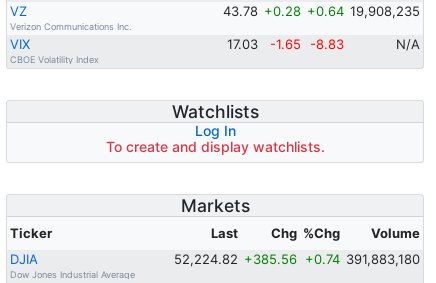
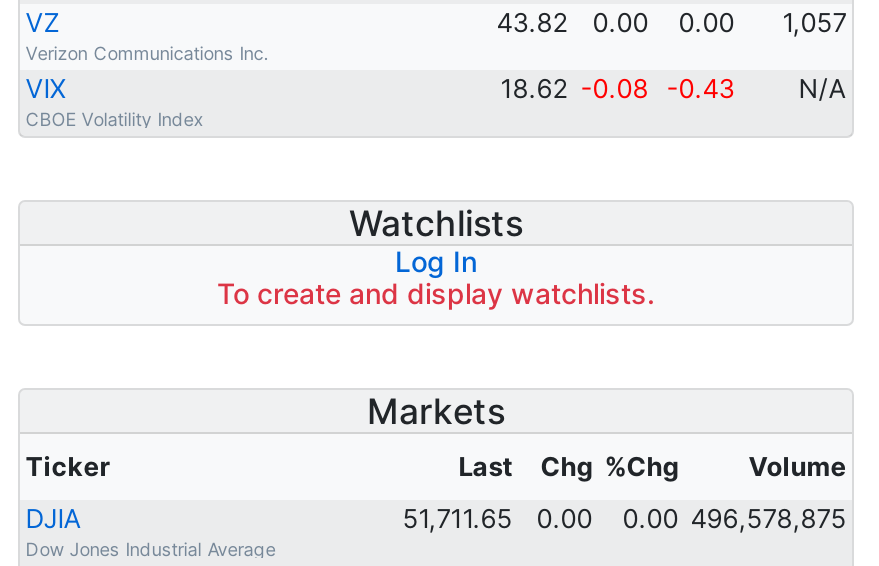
- 43.78 +0.28 +0.64 19,908,235
+ 43.82
+ 0.00
+ 0.00
+ 1,057

- 17.03
- -1.65 -8.83
+ 18.62 -0.08 -0.43

- 52,224.82 +385.56 +0.74 391,883,180
+ 51,711.65
+ 0.00
+ 0.00 496,578,875
